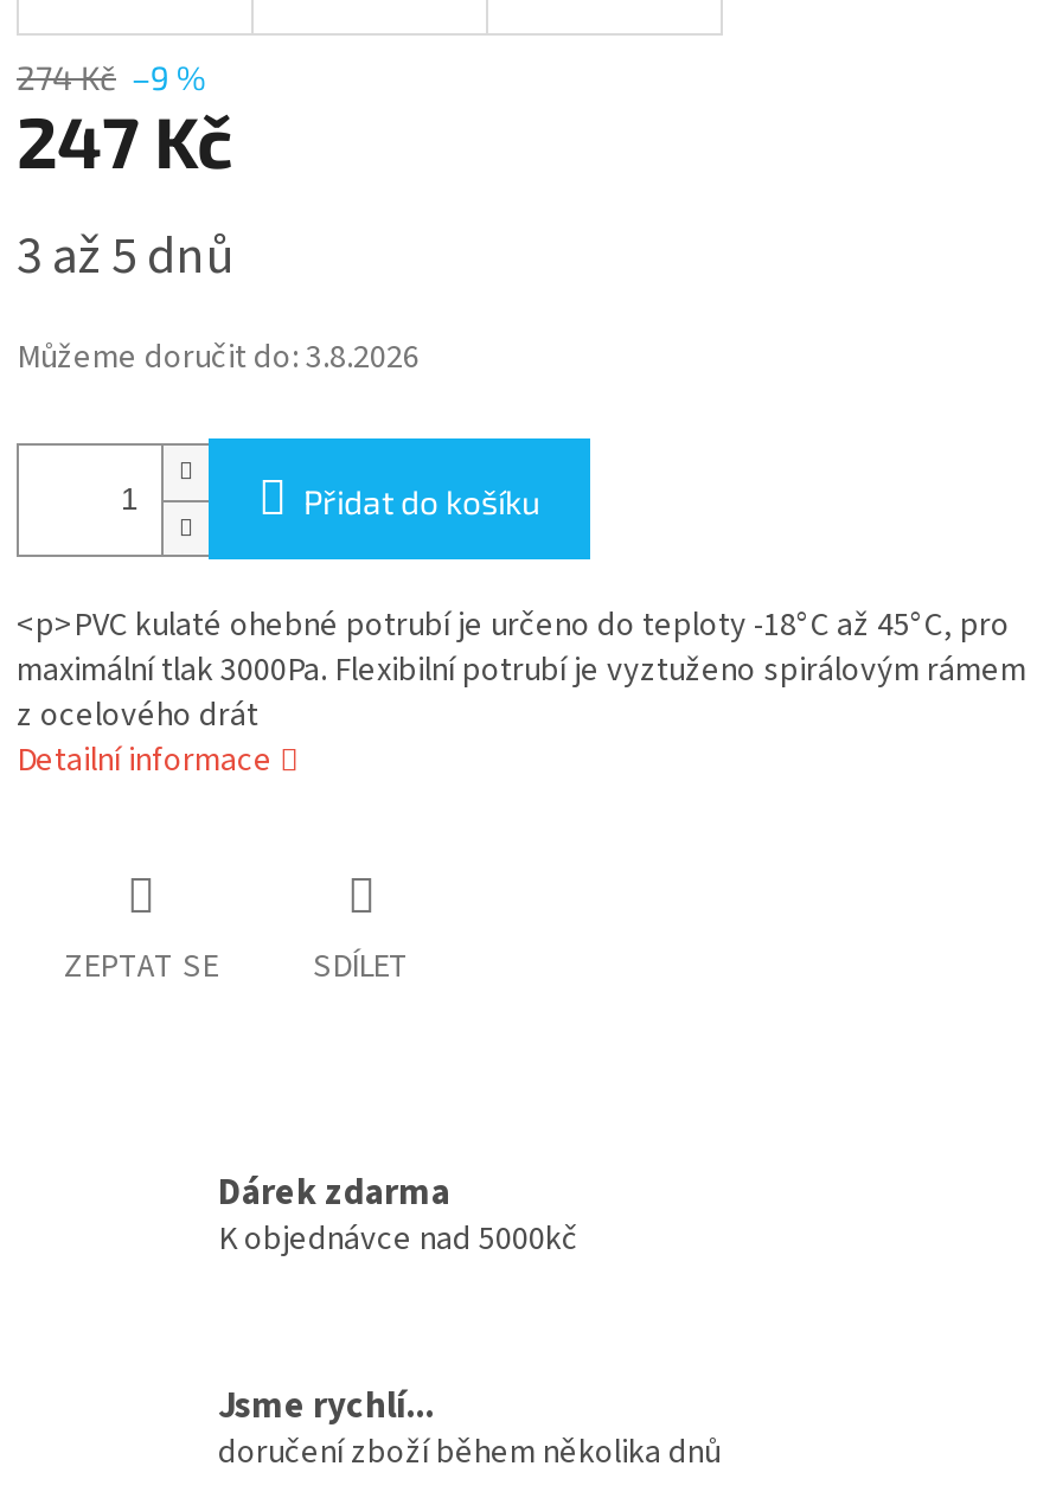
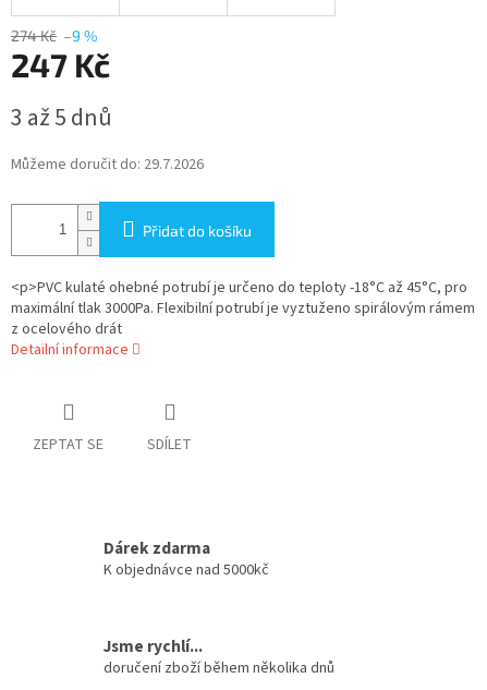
- Můžeme doručit do: 3.8.2026
+ Můžeme doručit do: 29.7.2026
